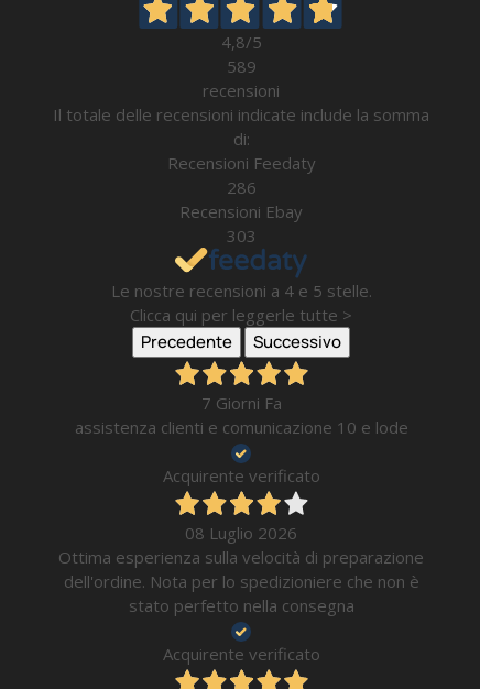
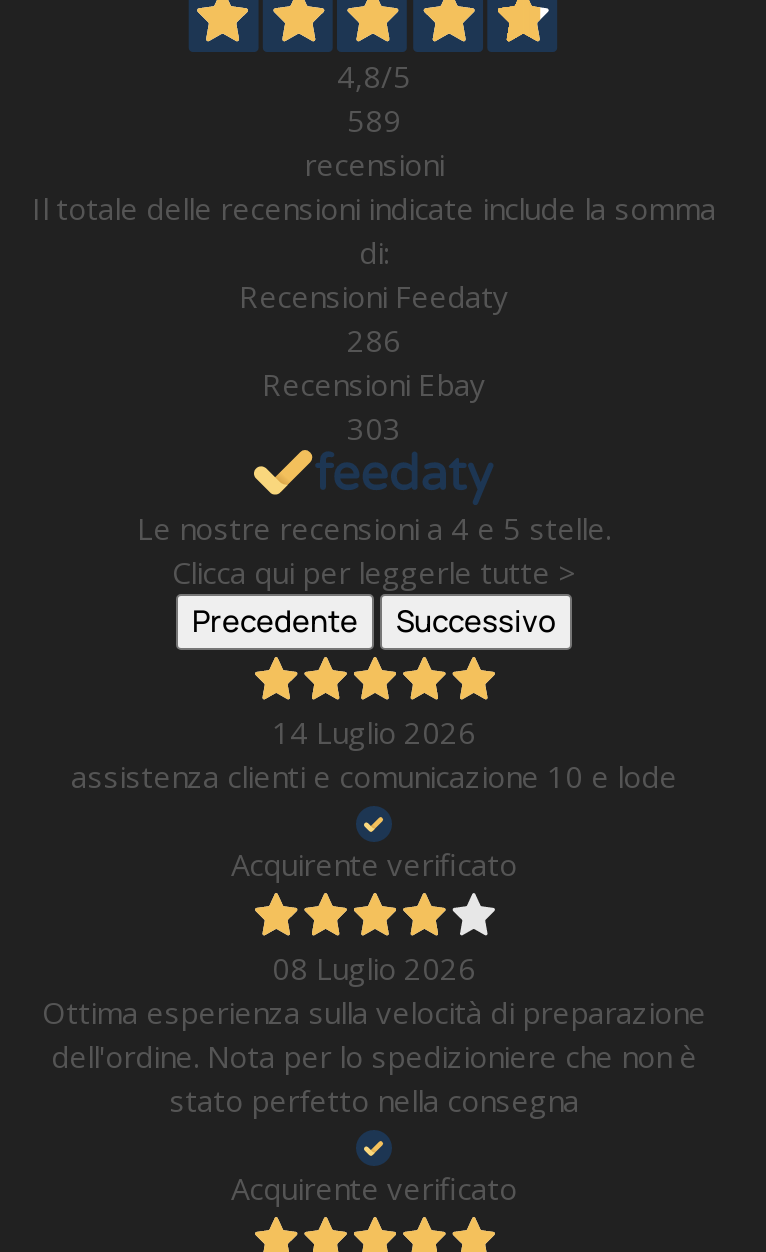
- 7 Giorni Fa
+ 14 Luglio 2026
